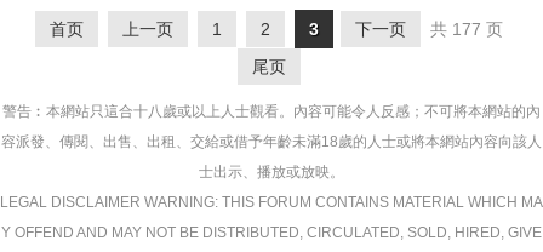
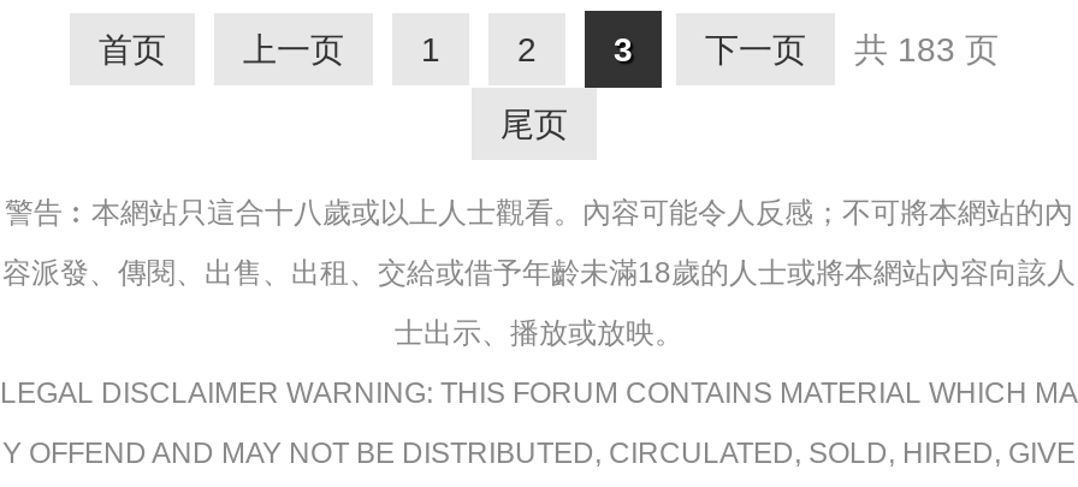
- 首页 上一页 1 2 3 下一页 共 177 页
+ 首页 上一页 1 2 3 下一页 共 183 页
